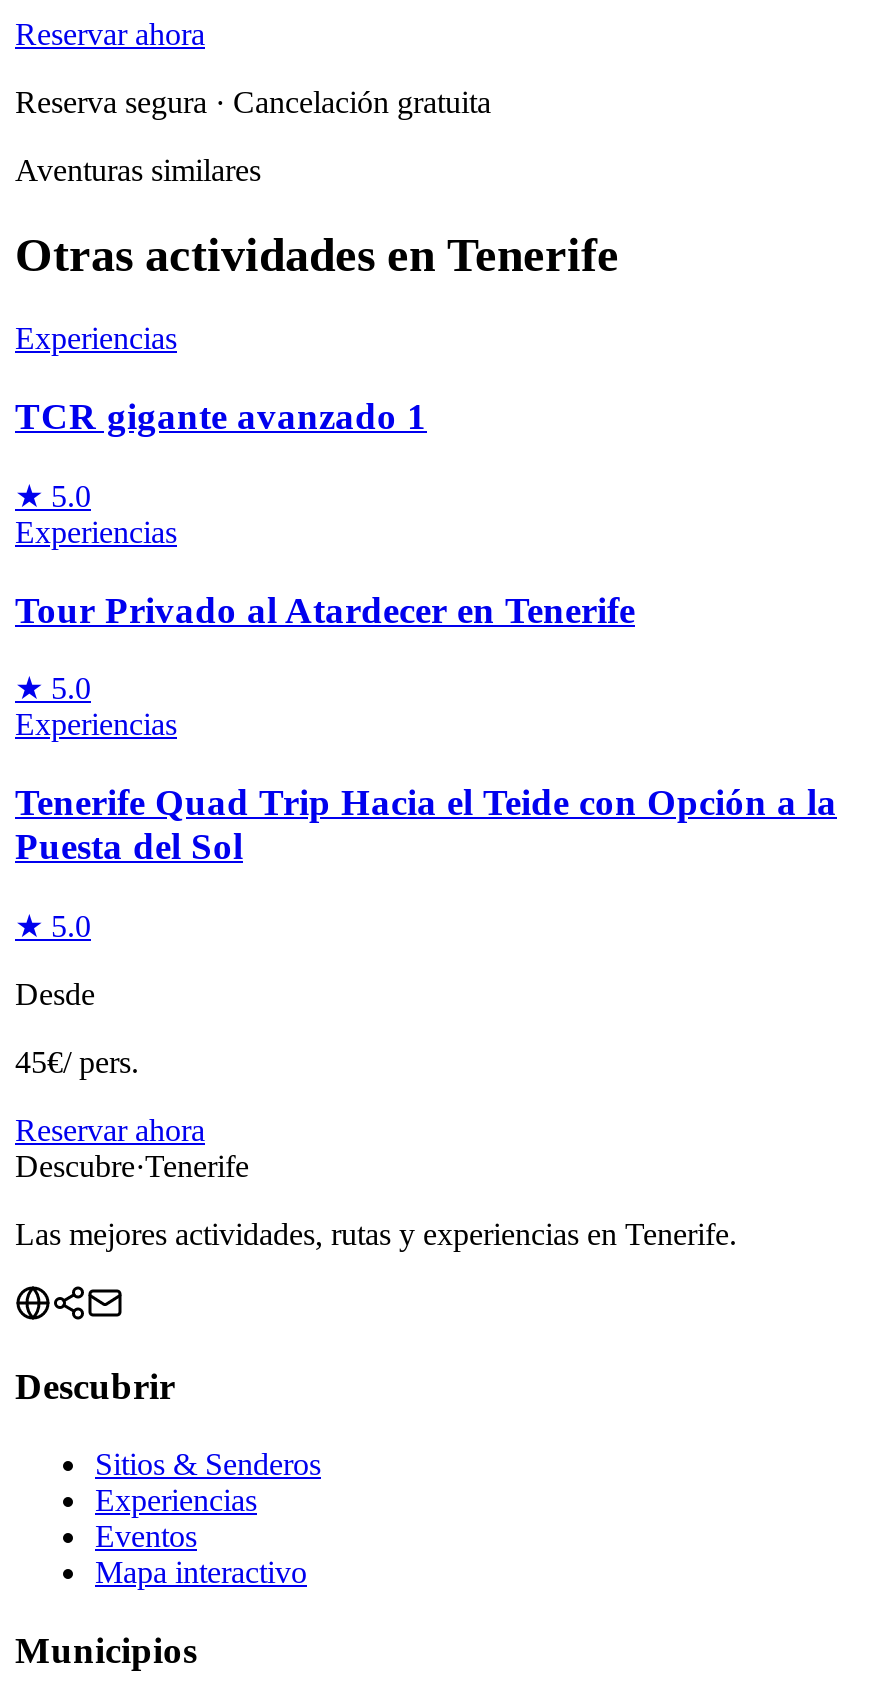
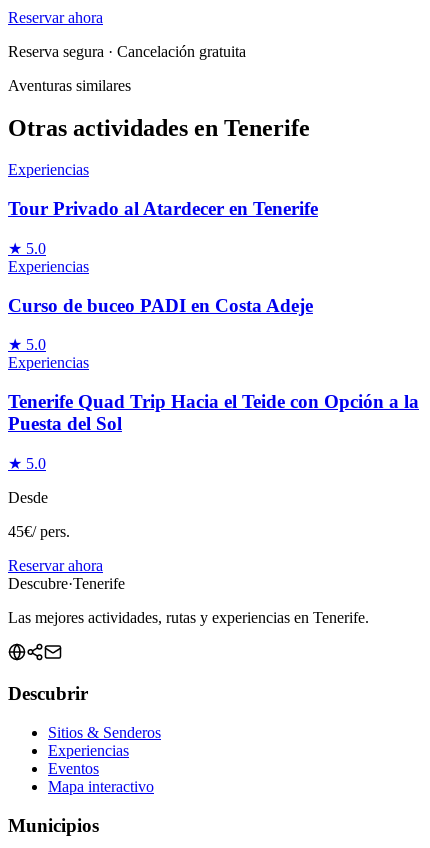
- TCR gigante avanzado 1

+ Curso de buceo PADI en Costa Adeje

moved up: Tour Privado al Atardecer en Tenerife
